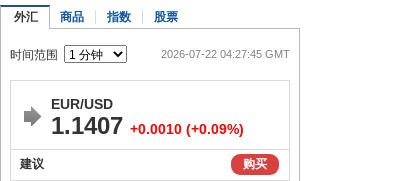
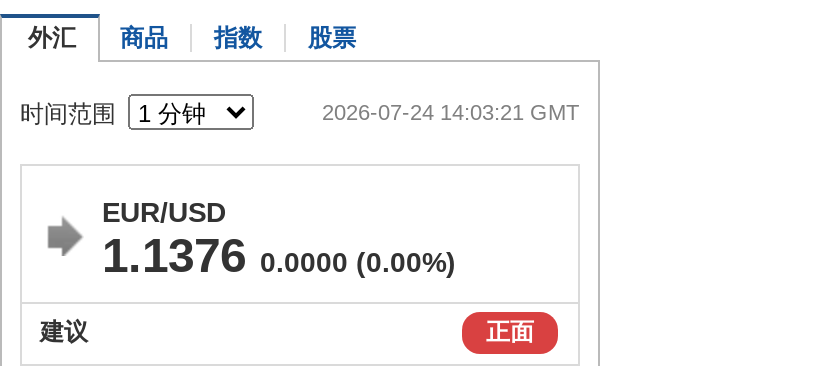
- 2026-07-22 04:27:45 GMT
+ 2026-07-24 14:03:21 GMT

- 1.1407 +0.0010 (+0.09%)
+ 1.1376 0.0000 (0.00%)

- 购买
+ 正面
